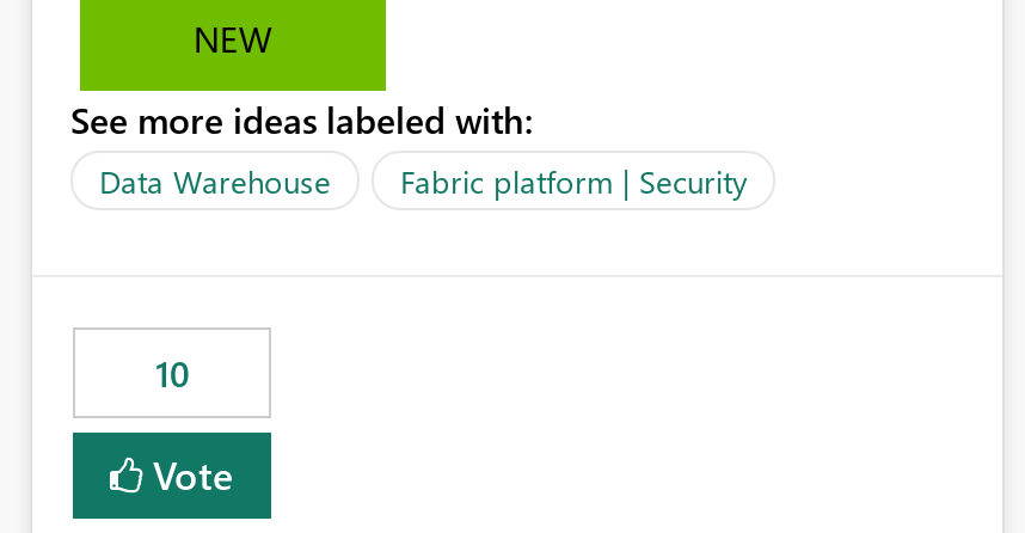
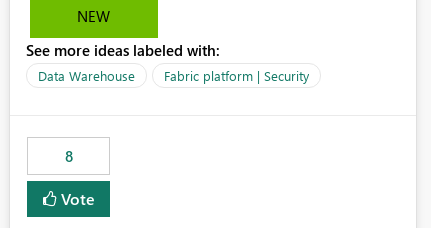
- 10
+ 8
